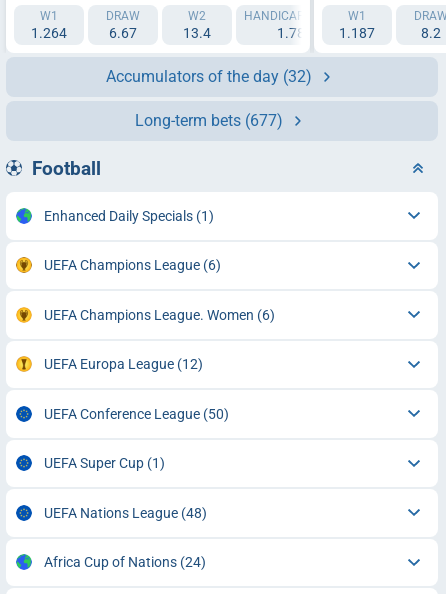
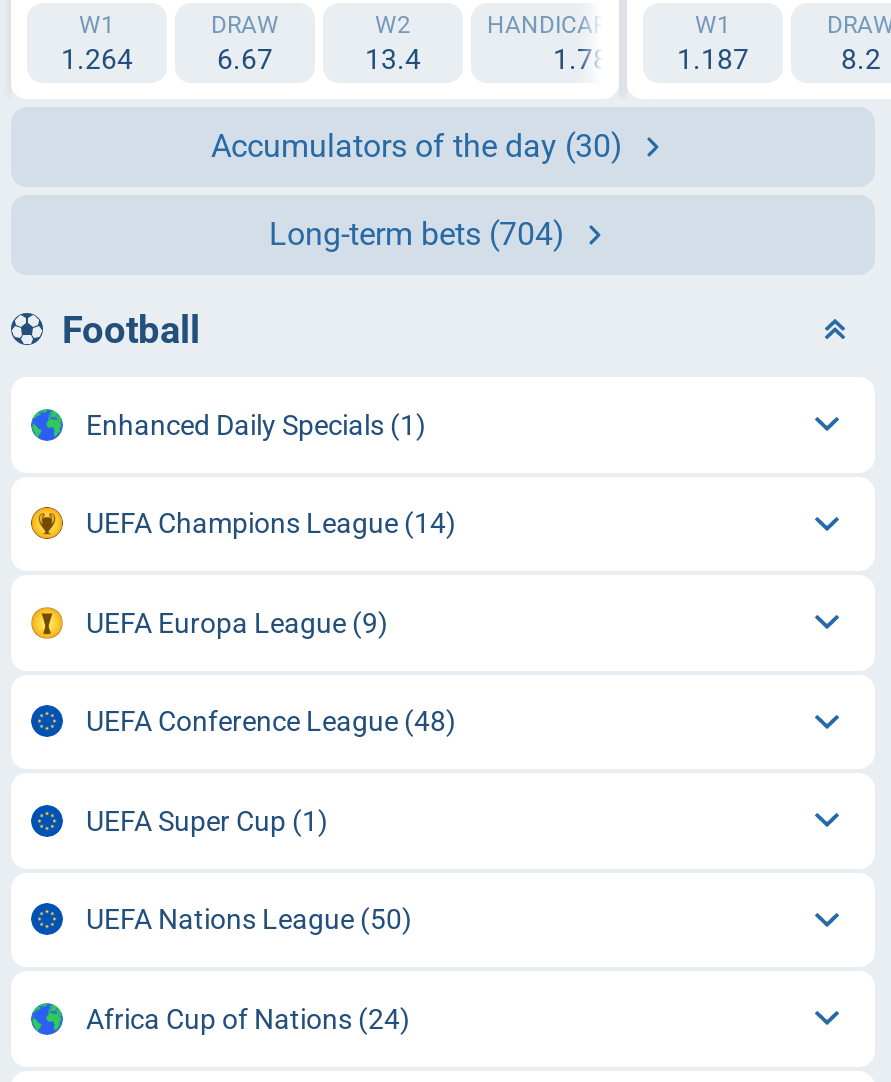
- Accumulators of the day (32)
+ Accumulators of the day (30)

- Long-term bets (677)
+ Long-term bets (704)

- UEFA Champions League (6)
- UEFA Champions League. Women (6)
- UEFA Europa League (12)
- UEFA Conference League (50)
+ UEFA Champions League (14)
+ UEFA Europa League (9)
+ UEFA Conference League (48)

- UEFA Nations League (48)
+ UEFA Nations League (50)
